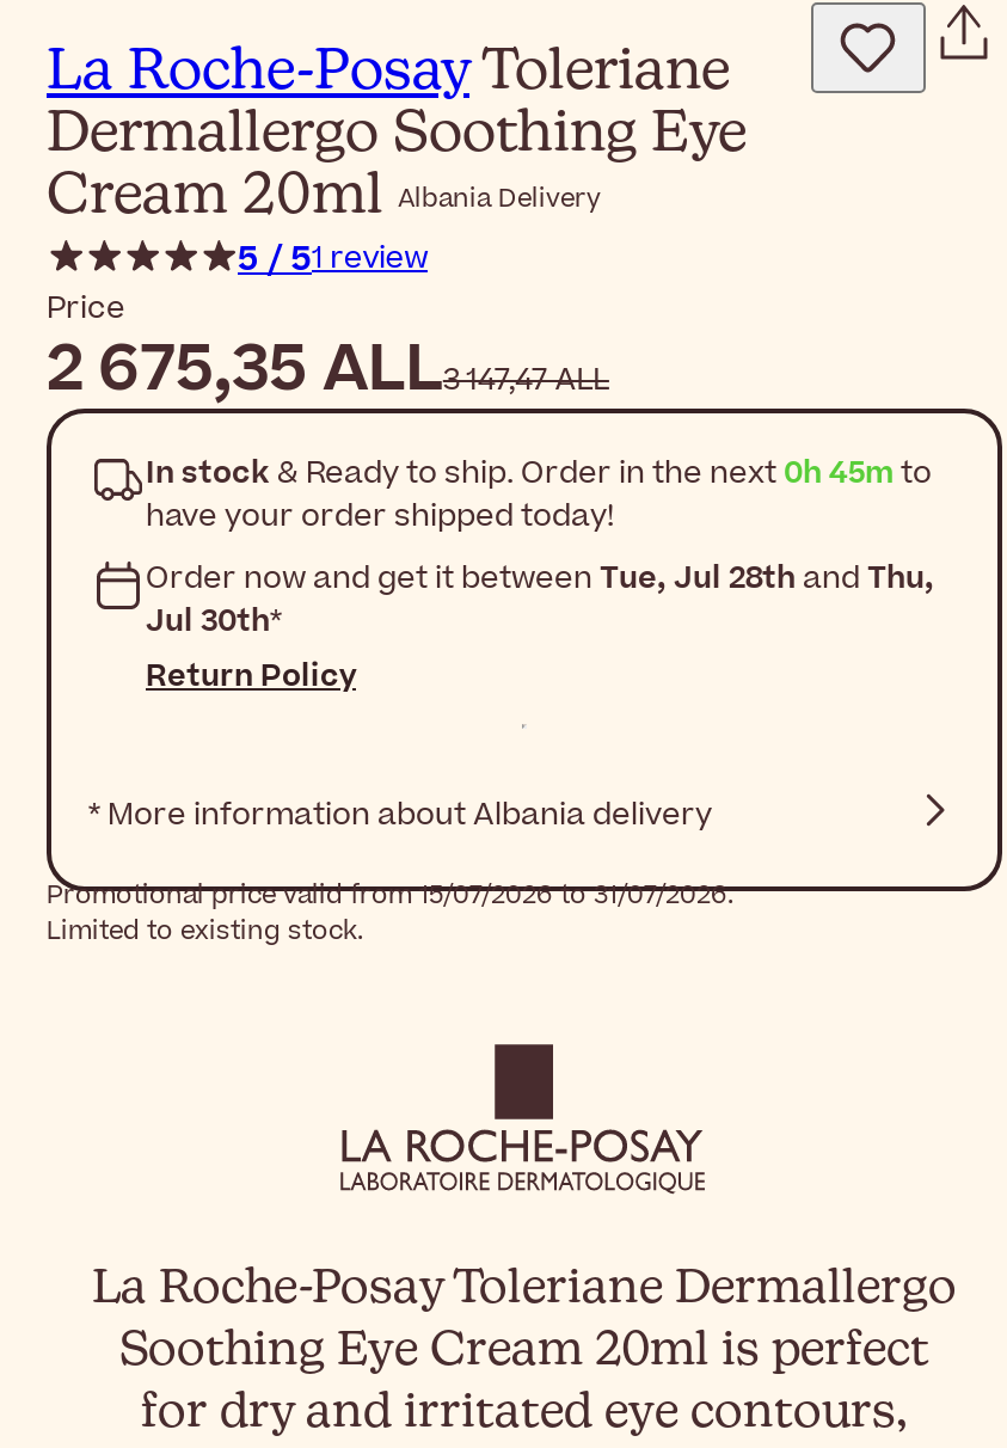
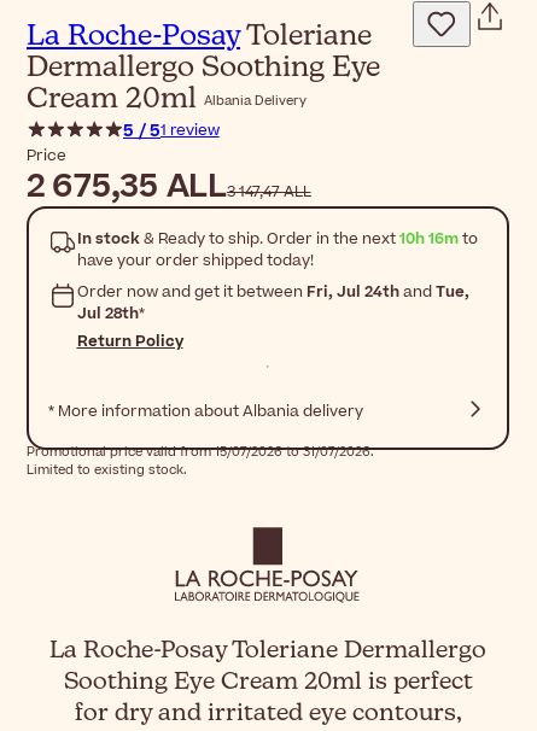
- In stock & Ready to ship. Order in the next 0h 45m to
+ In stock & Ready to ship. Order in the next 10h 16m to

- Order now and get it between Tue, Jul 28th and Thu,
+ Order now and get it between Fri, Jul 24th and Tue,

- Jul 30th*
+ Jul 28th*
